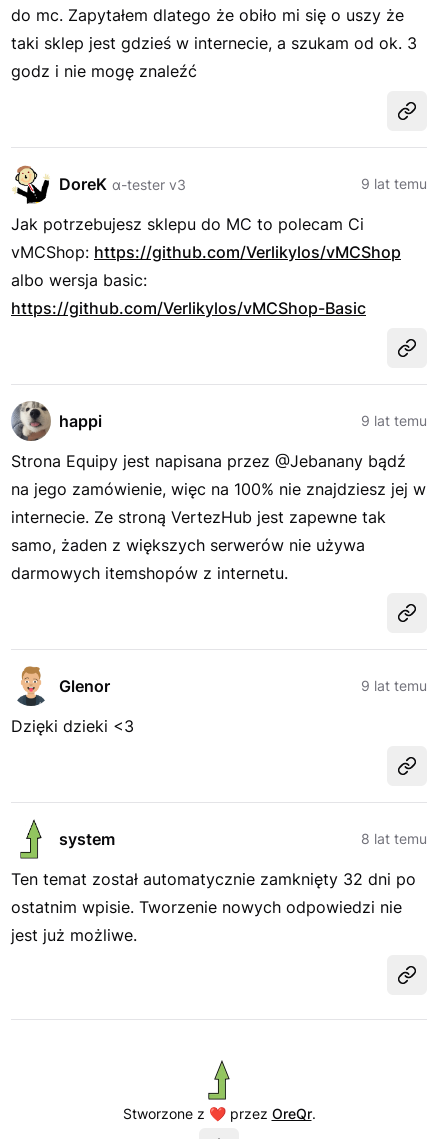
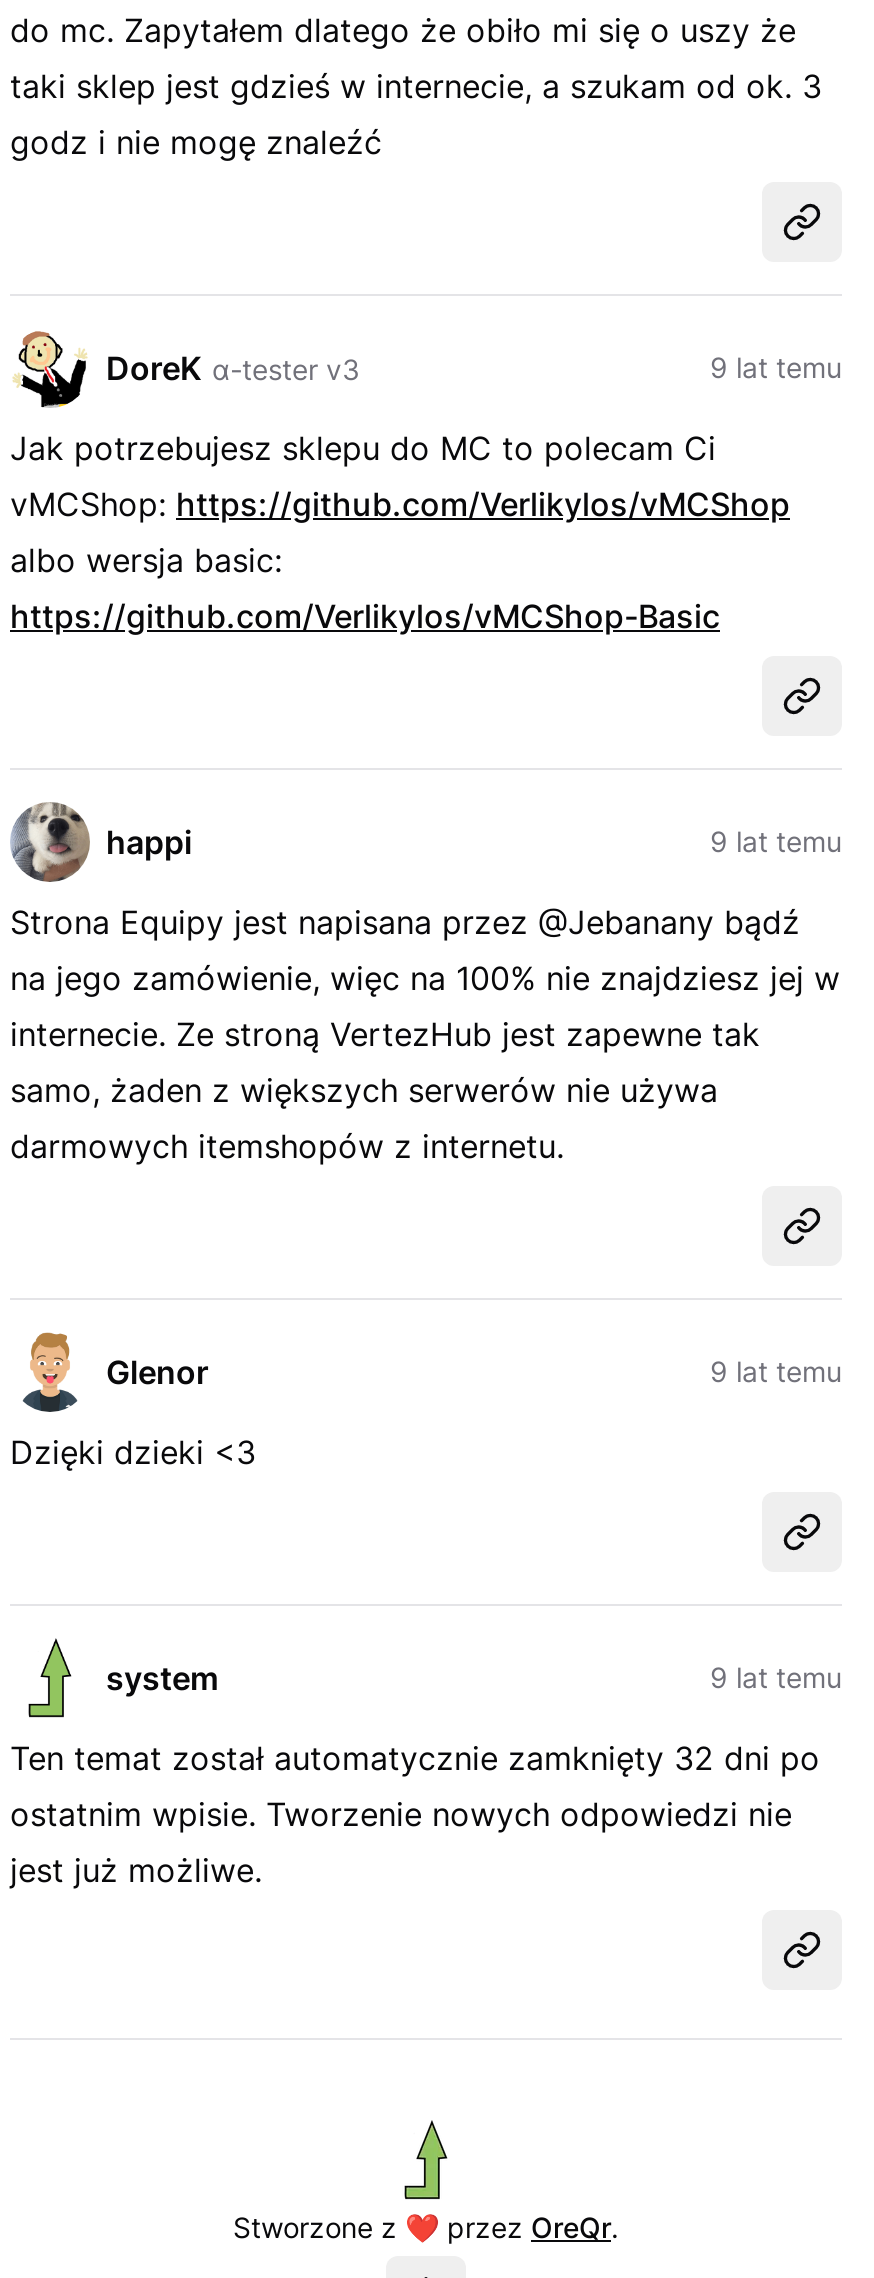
- 8 lat temu
+ 9 lat temu
